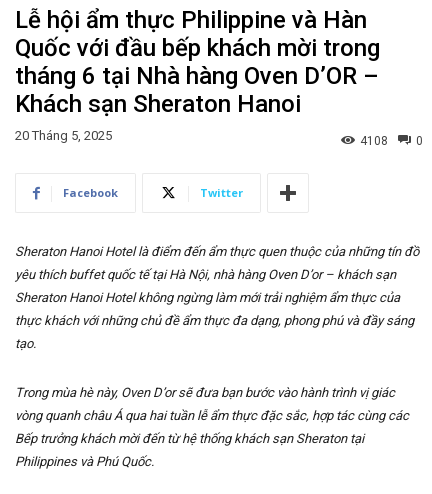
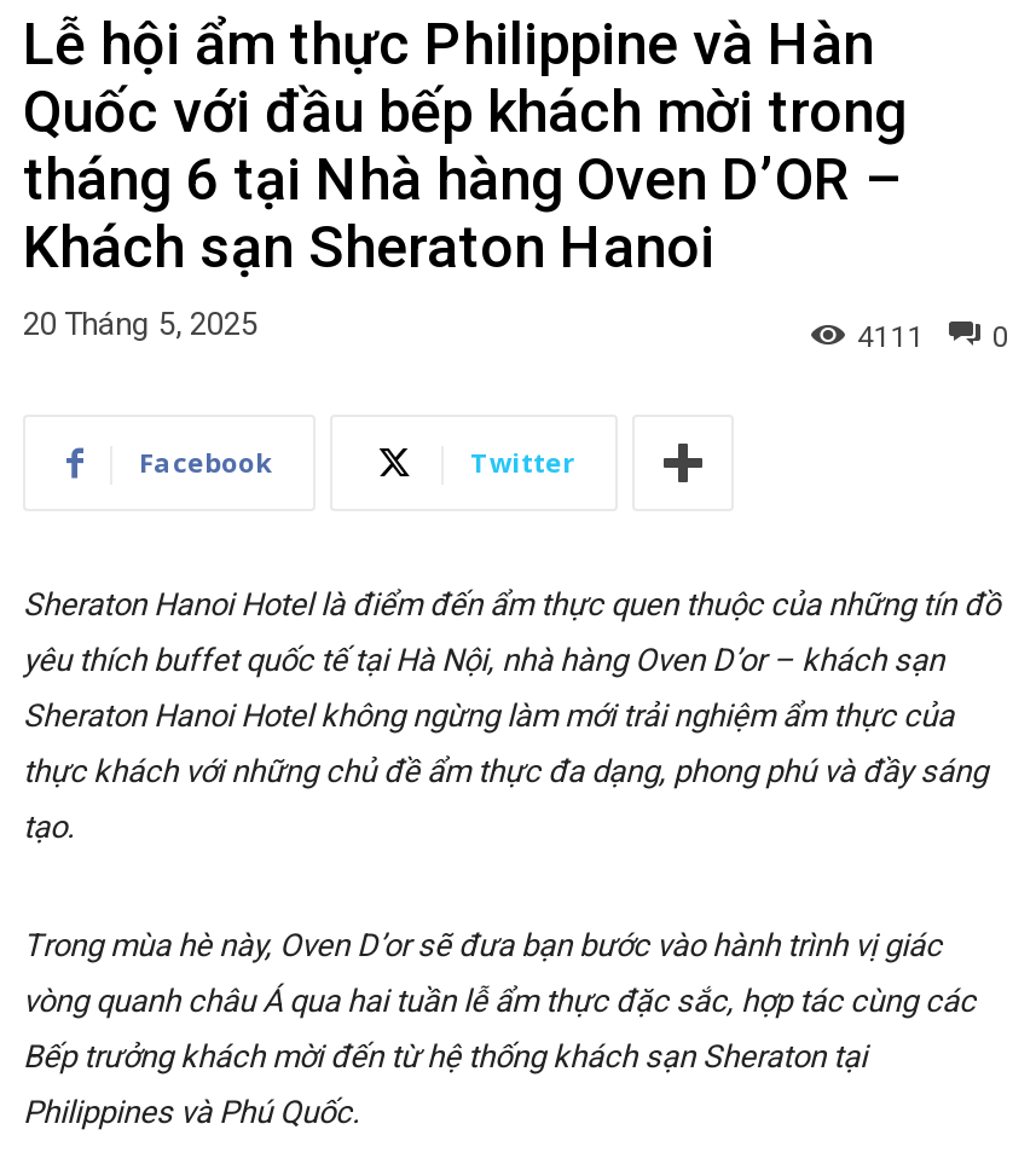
- 4108 0
+ 4111 0
